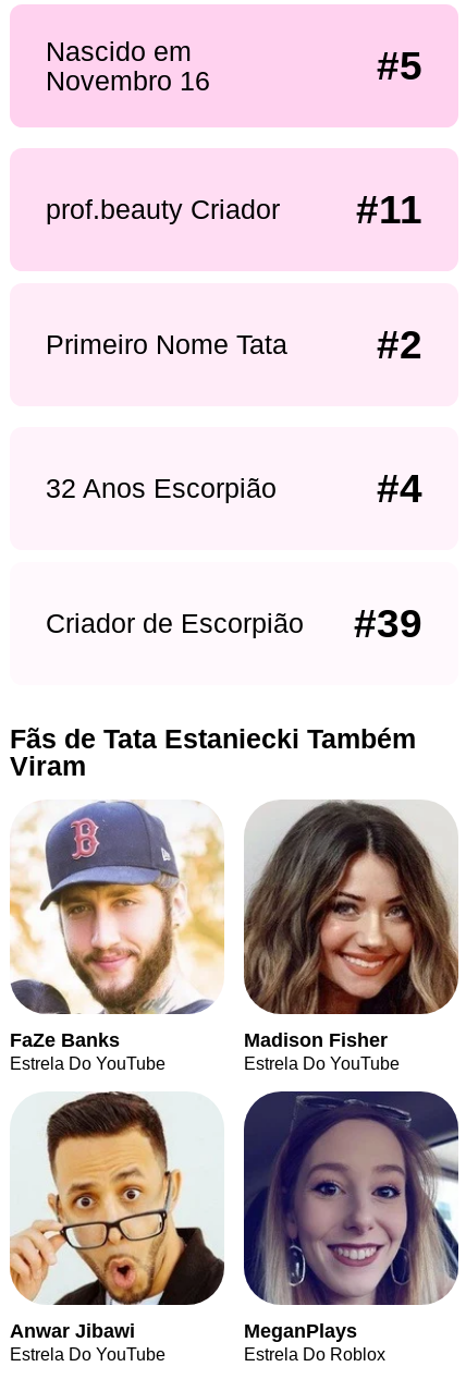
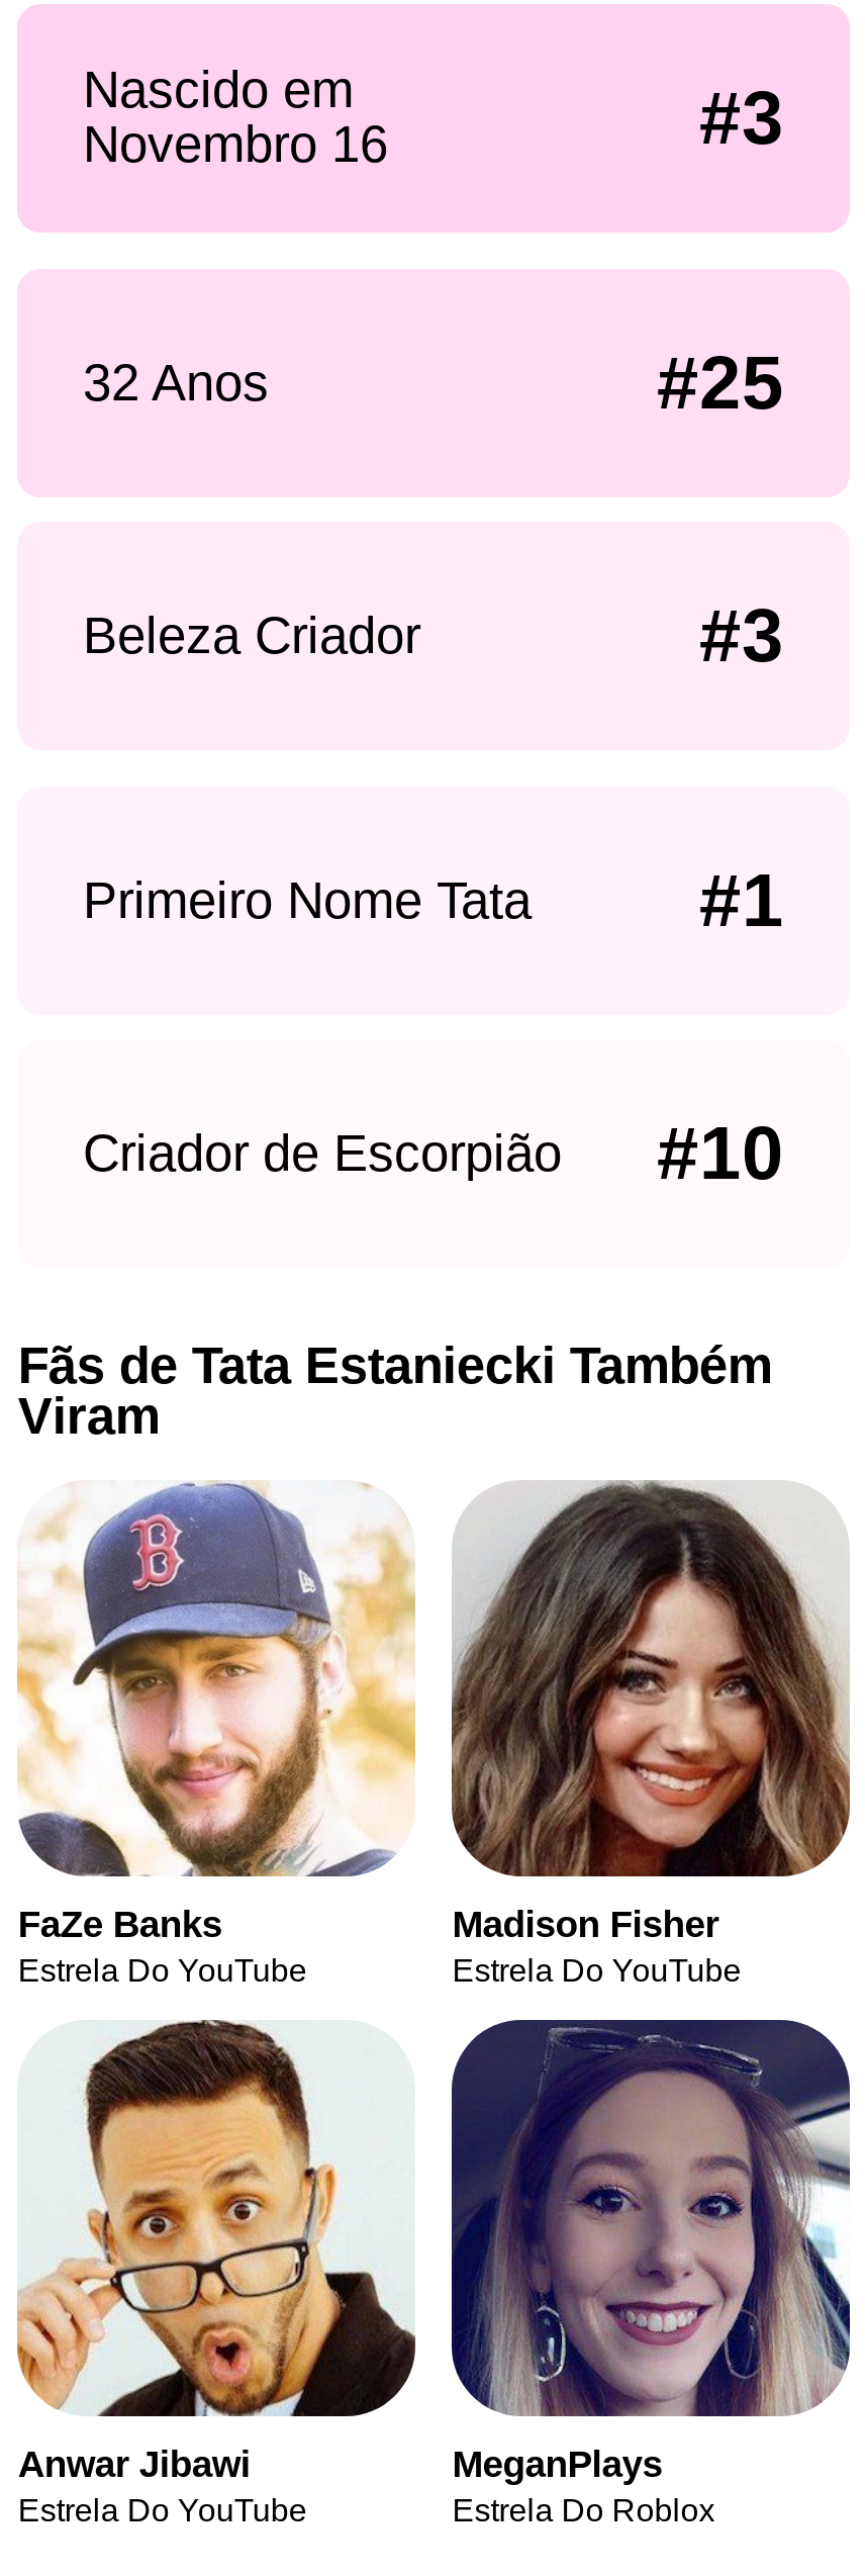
- #5
- prof.beauty Criador
- #11
+ #3
+ 32 Anos
+ #25
+ Beleza Criador
+ #3

- #2
- 32 Anos Escorpião
- #4
+ #1

moved down: Primeiro Nome Tata

- Criador de Escorpião #39
+ Criador de Escorpião #10
